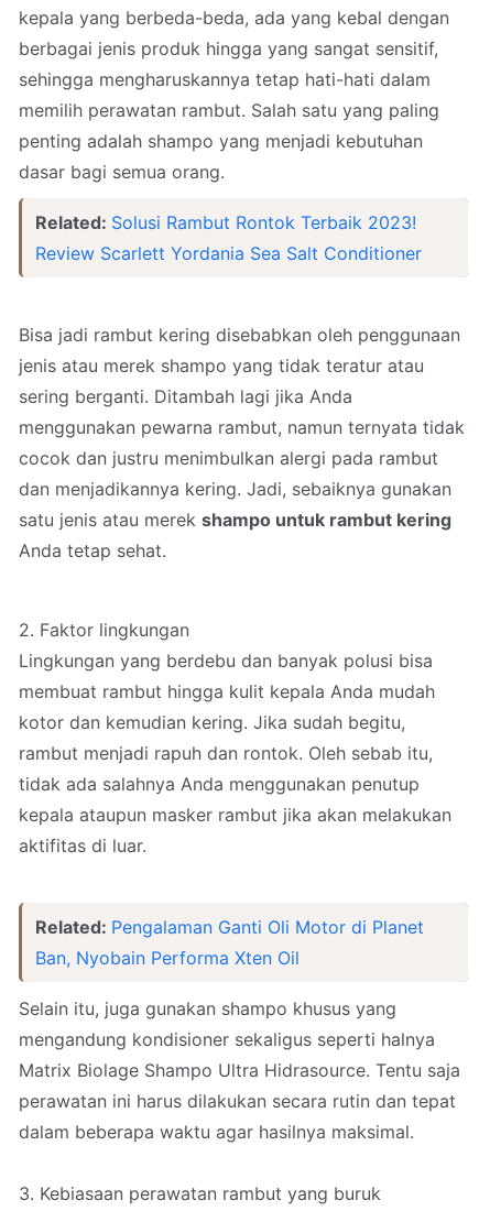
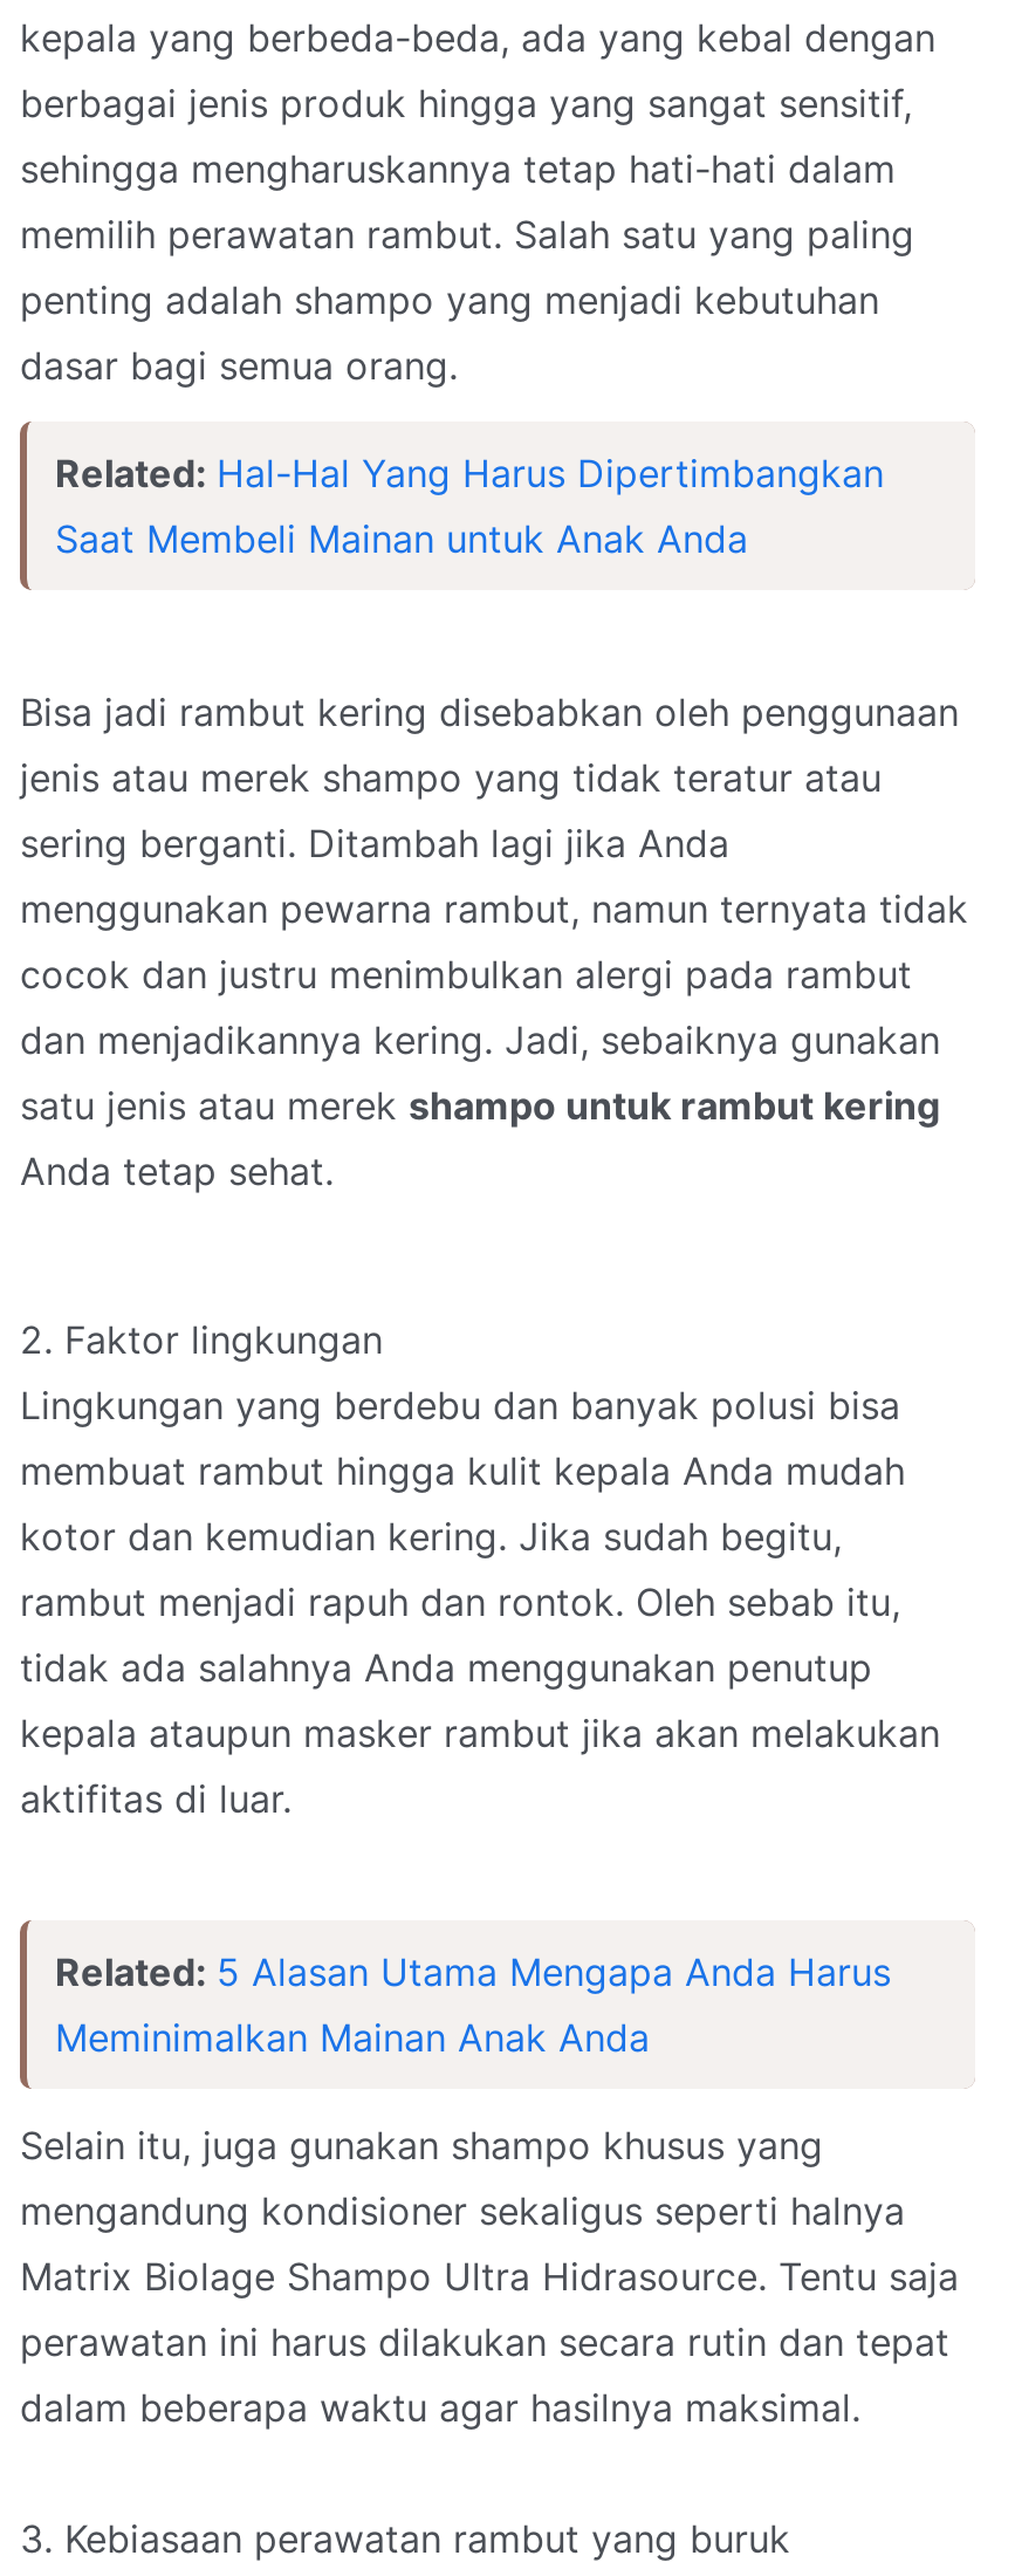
- Related: Solusi Rambut Rontok Terbaik 2023!
- Review Scarlett Yordania Sea Salt Conditioner
+ Related: Hal-Hal Yang Harus Dipertimbangkan
+ Saat Membeli Mainan untuk Anak Anda

- Related: Pengalaman Ganti Oli Motor di Planet
- Ban, Nyobain Performa Xten Oil
+ Related: 5 Alasan Utama Mengapa Anda Harus
+ Meminimalkan Mainan Anak Anda
